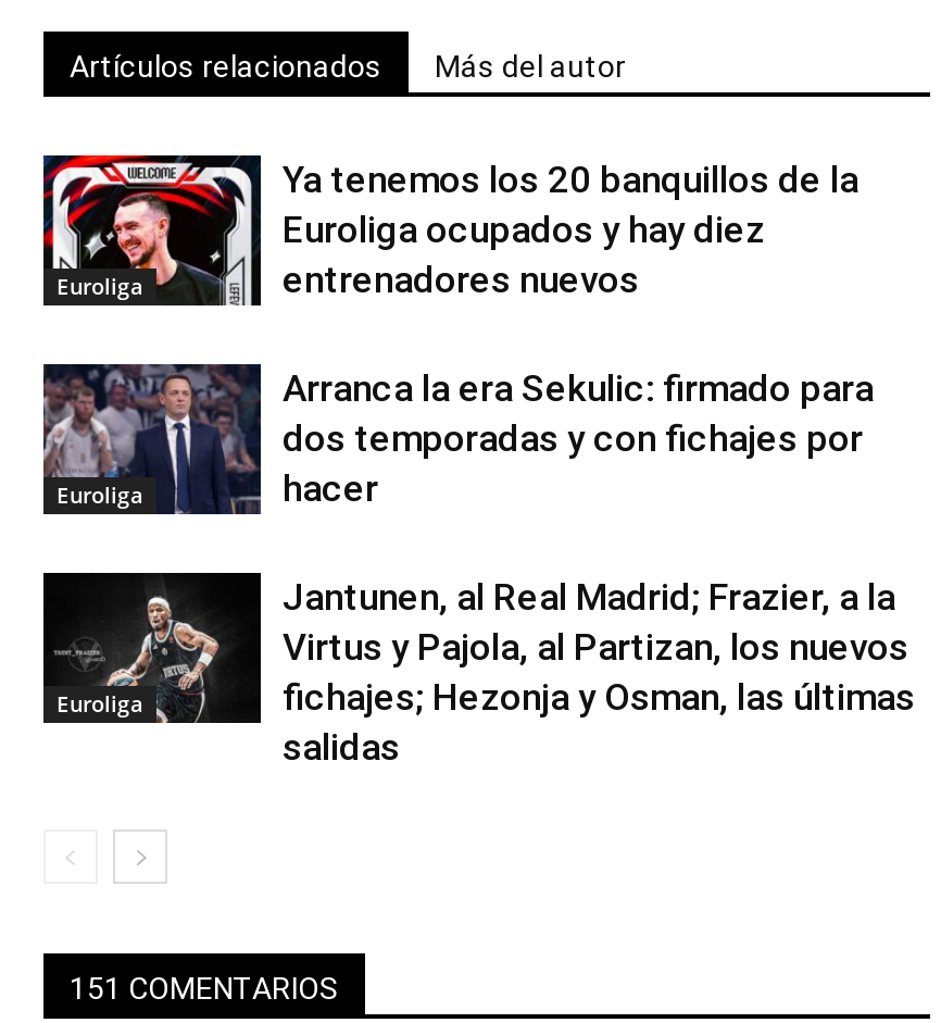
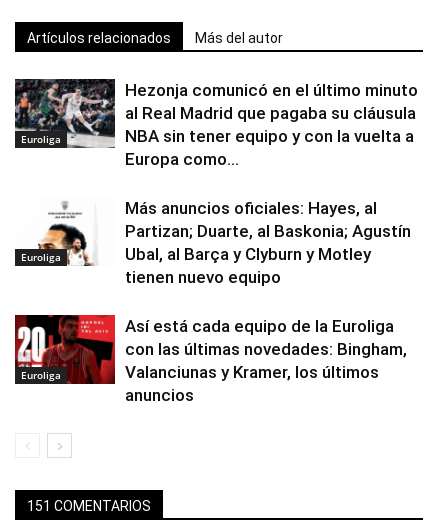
- [image]
- Ya tenemos los 20 banquillos de la
- Euroliga ocupados y hay diez
- entrenadores nuevos
+ [image]
+ Hezonja comunicó en el último minuto
+ al Real Madrid que pagaba su cláusula
+ NBA sin tener equipo y con la vuelta a
+ Europa como...

- [image]
- Arranca la era Sekulic: firmado para
- dos temporadas y con fichajes por
- hacer
+ [image]
+ Más anuncios oficiales: Hayes, al
+ Partizan; Duarte, al Baskonia; Agustín
+ Ubal, al Barça y Clyburn y Motley
+ tienen nuevo equipo

- [image]
- Jantunen, al Real Madrid; Frazier, a la
- Virtus y Pajola, al Partizan, los nuevos
- fichajes; Hezonja y Osman, las últimas
- salidas
+ [image]
+ Así está cada equipo de la Euroliga
+ con las últimas novedades: Bingham,
+ Valanciunas y Kramer, los últimos
+ anuncios
